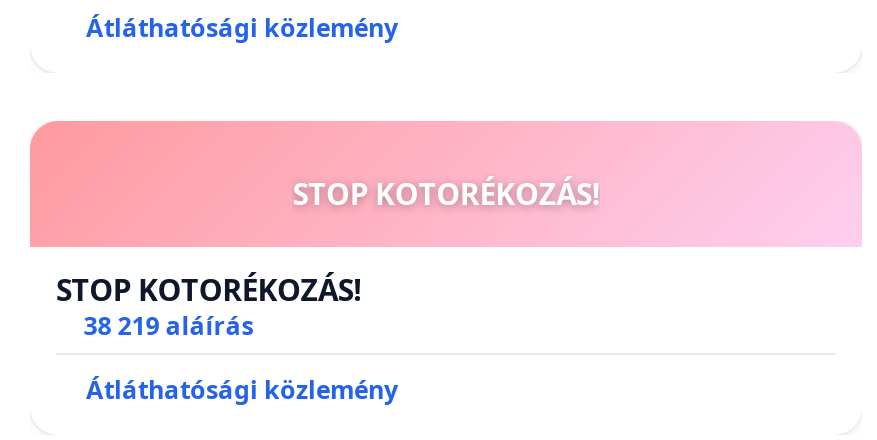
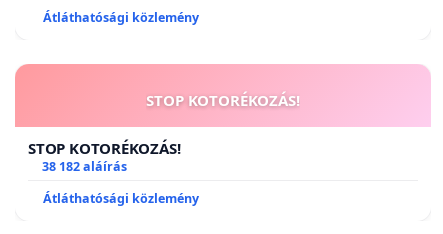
- 38 219 aláírás
+ 38 182 aláírás
